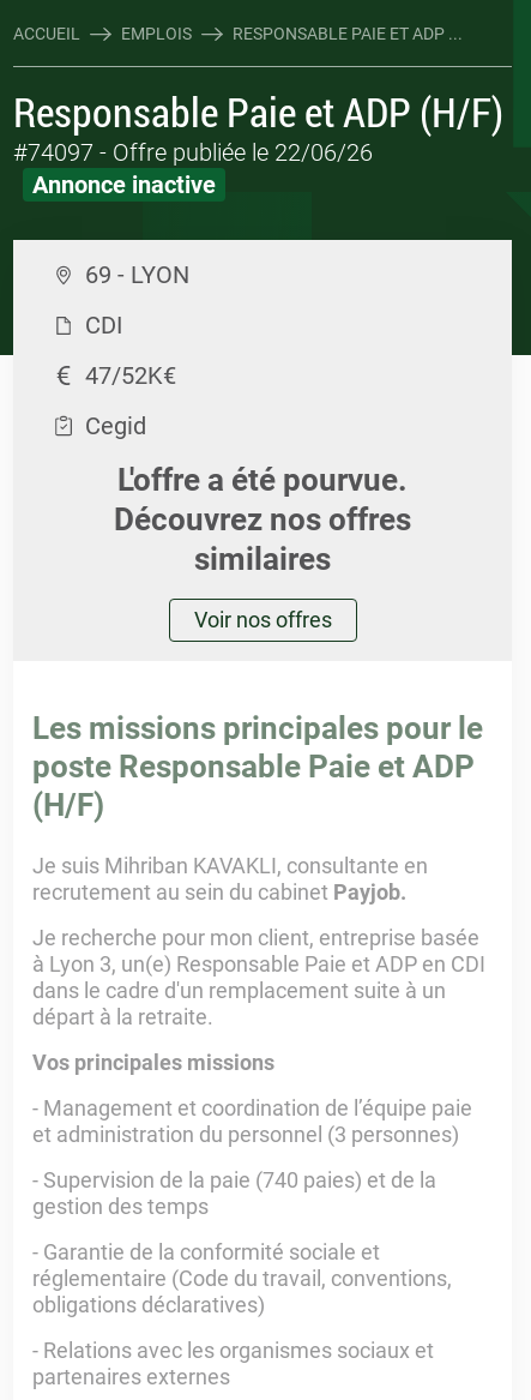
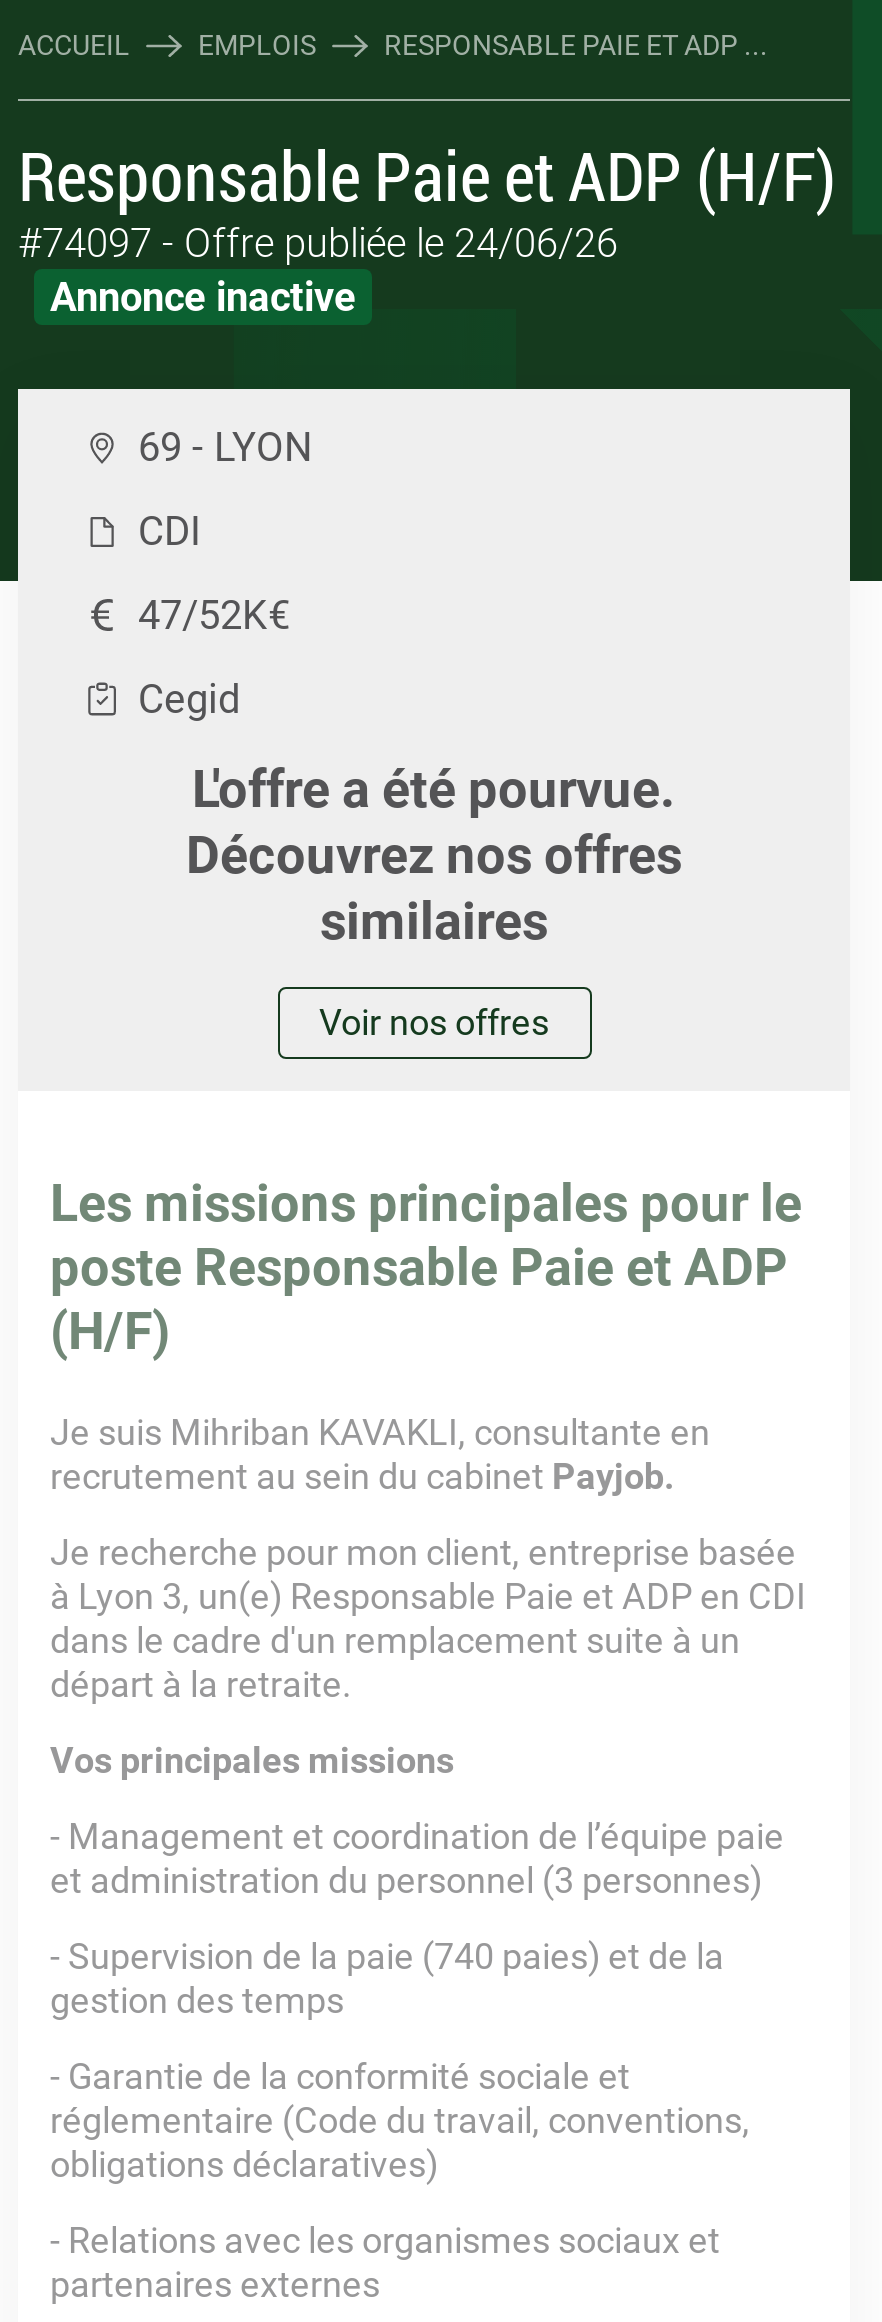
- #74097 - Offre publiée le 22/06/26
+ #74097 - Offre publiée le 24/06/26
